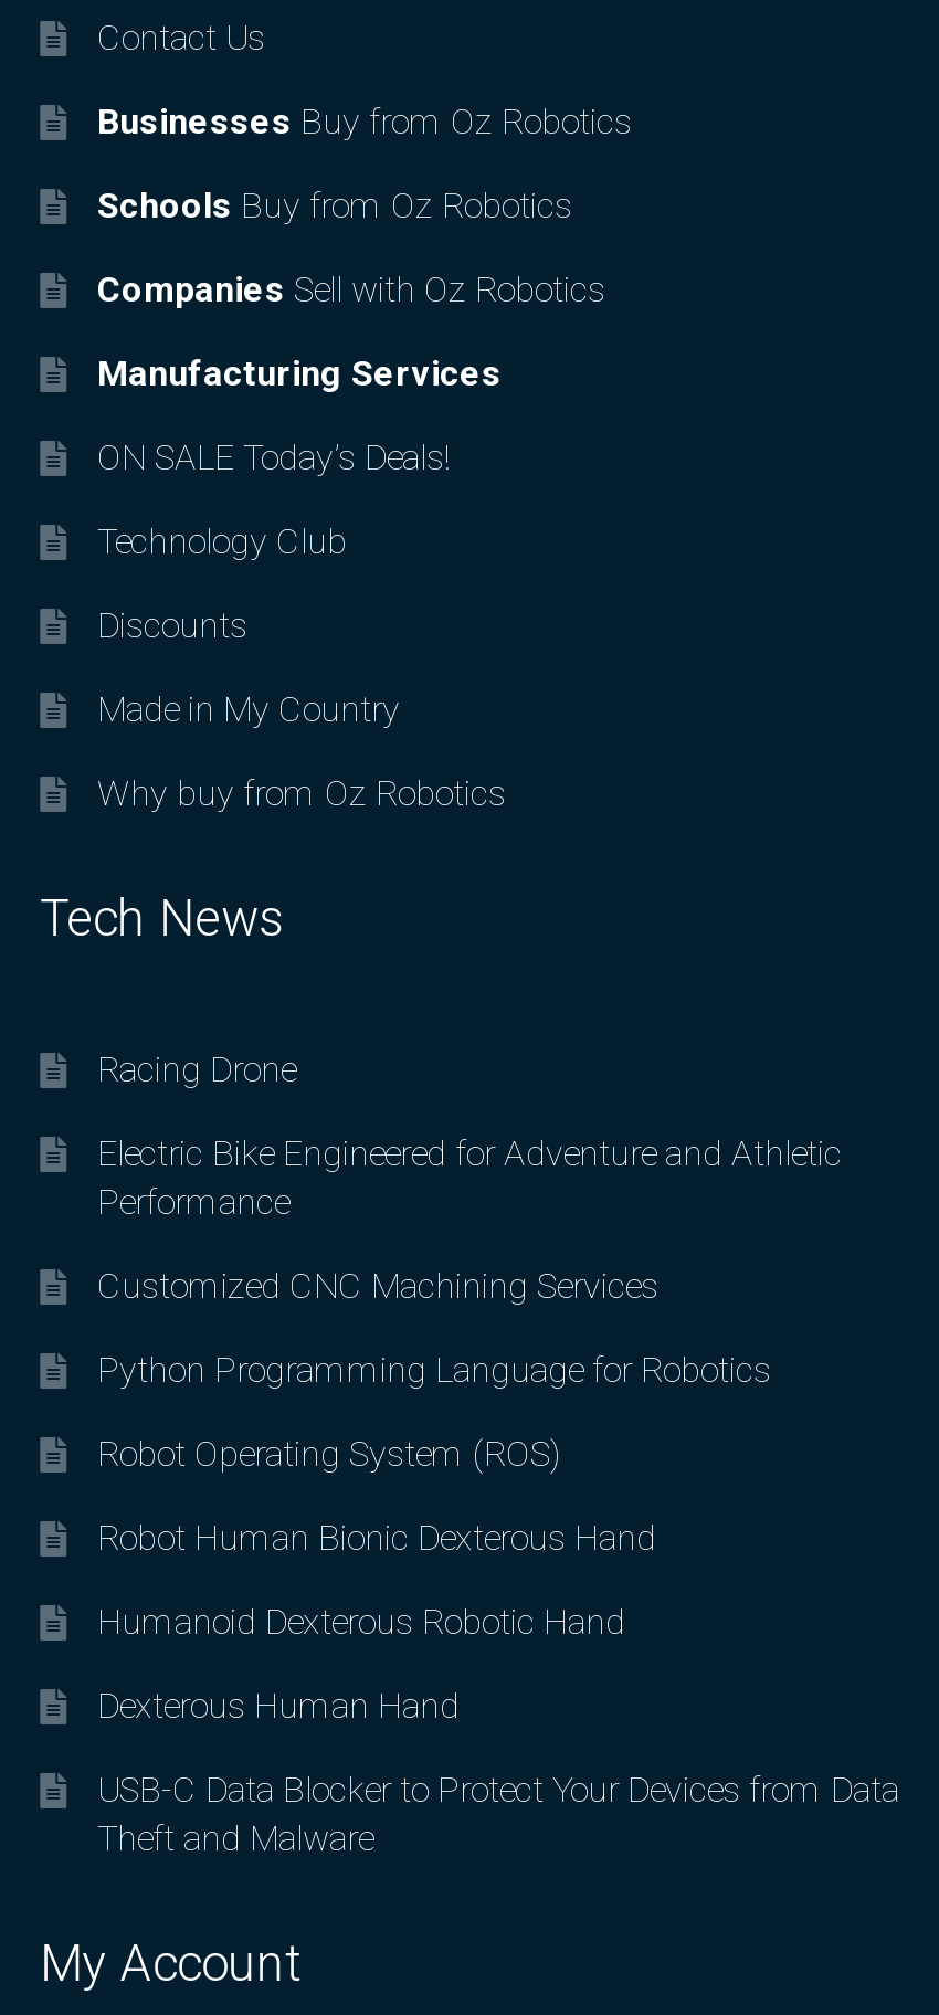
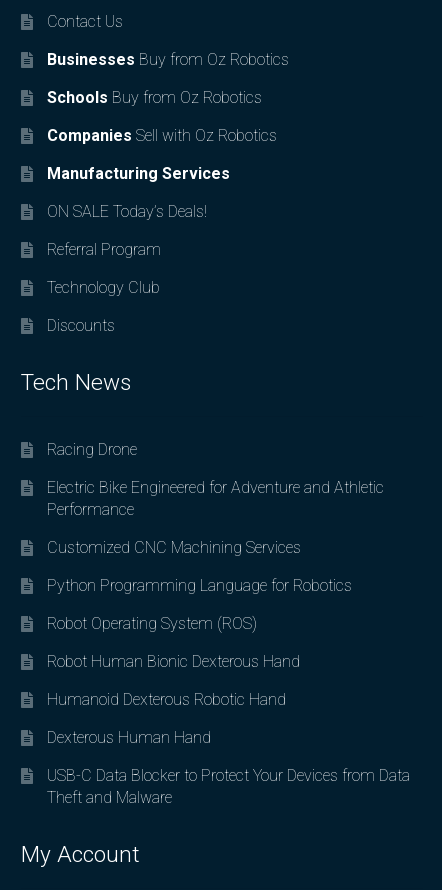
+ Referral Program

moved down: Technology Club | Discounts

- Made in My Country
- Why buy from Oz Robotics
